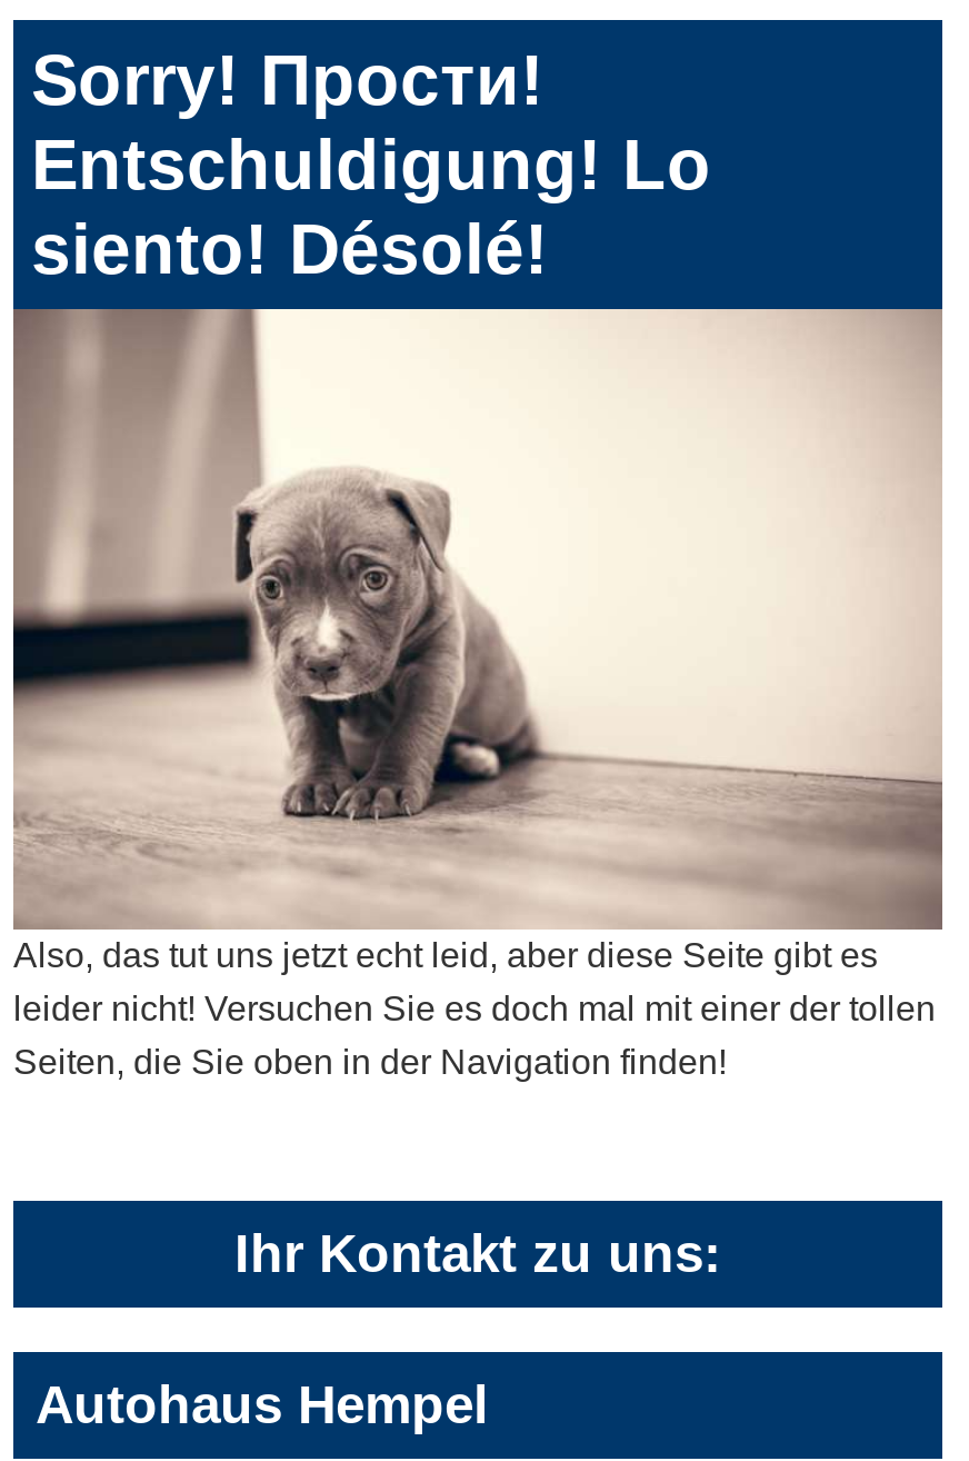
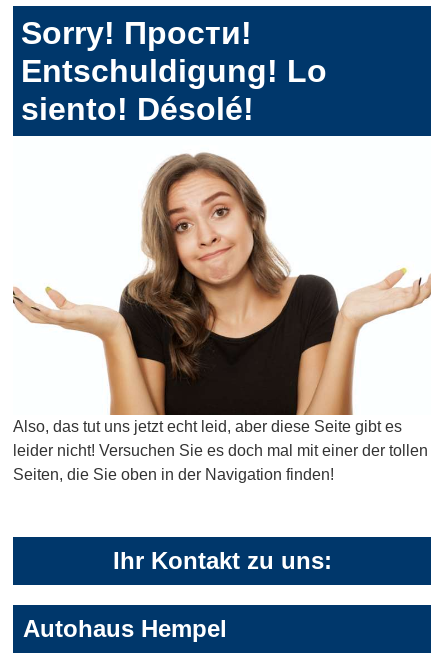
- [image]
+ [image]
